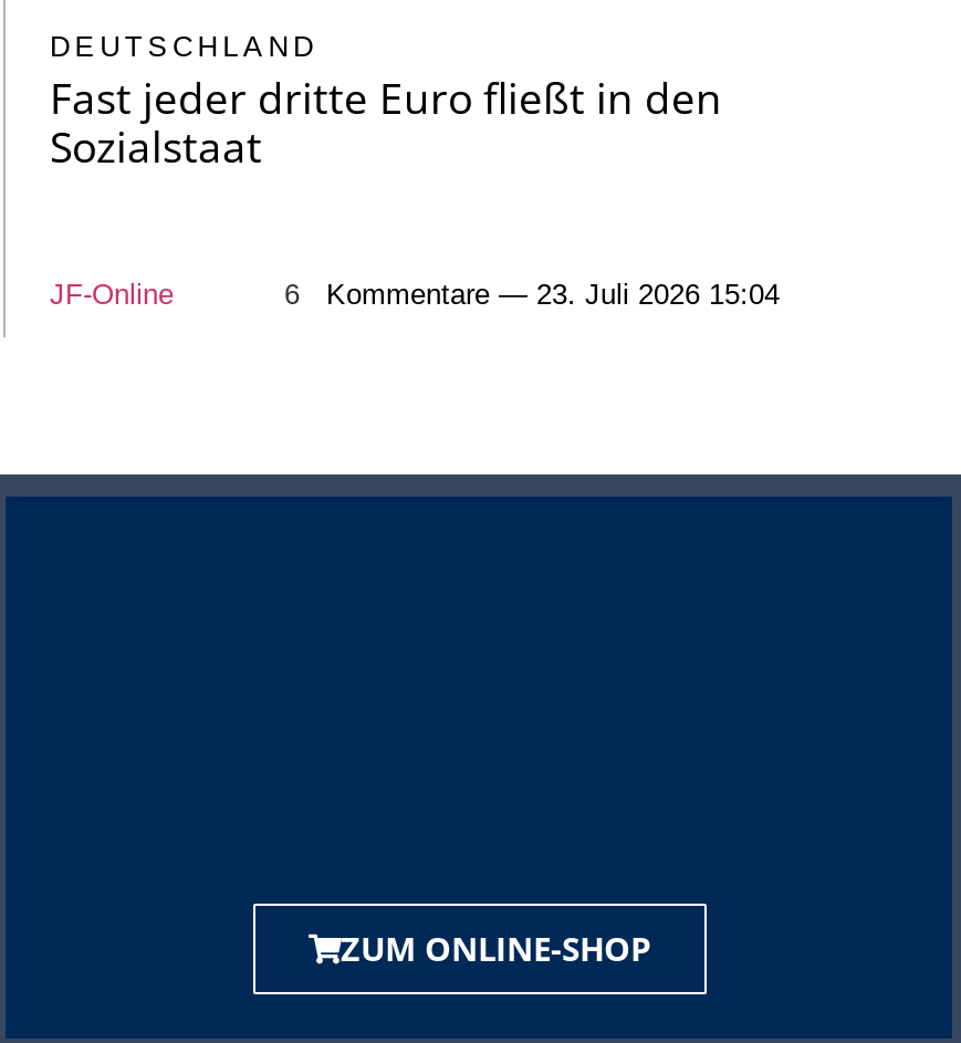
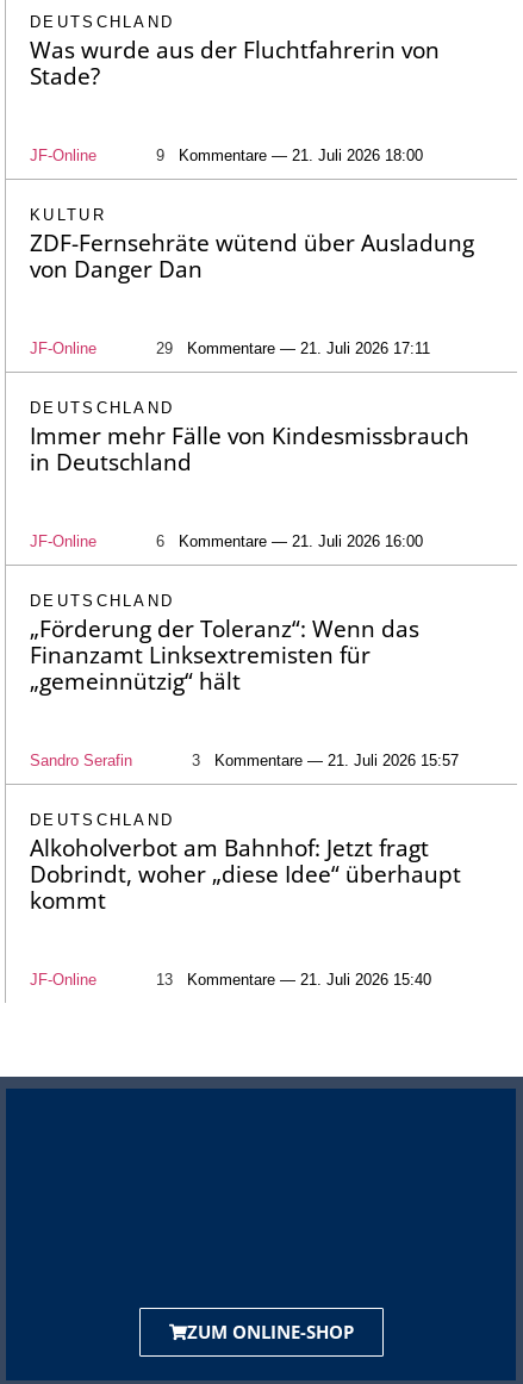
- Fast jeder dritte Euro fließt in den
- Sozialstaat
+ Was wurde aus der Fluchtfahrerin von
+ Stade?
+ JF-Online
+ 9
+ Kommentare — 21. Juli 2026 18:00
+ KULTUR
+ ZDF-Fernsehräte wütend über Ausladung
+ von Danger Dan
+ JF-Online
+ 29
+ Kommentare — 21. Juli 2026 17:11
+ DEUTSCHLAND
+ Immer mehr Fälle von Kindesmissbrauch
+ in Deutschland

- Kommentare — 23. Juli 2026 15:04
+ Kommentare — 21. Juli 2026 16:00
+ DEUTSCHLAND
+ „Förderung der Toleranz“: Wenn das
+ Finanzamt Linksextremisten für
+ „gemeinnützig“ hält
+ Sandro Serafin
+ 3
+ Kommentare — 21. Juli 2026 15:57
+ DEUTSCHLAND
+ Alkoholverbot am Bahnhof: Jetzt fragt
+ Dobrindt, woher „diese Idee“ überhaupt
+ kommt
+ JF-Online
+ 13
+ Kommentare — 21. Juli 2026 15:40
